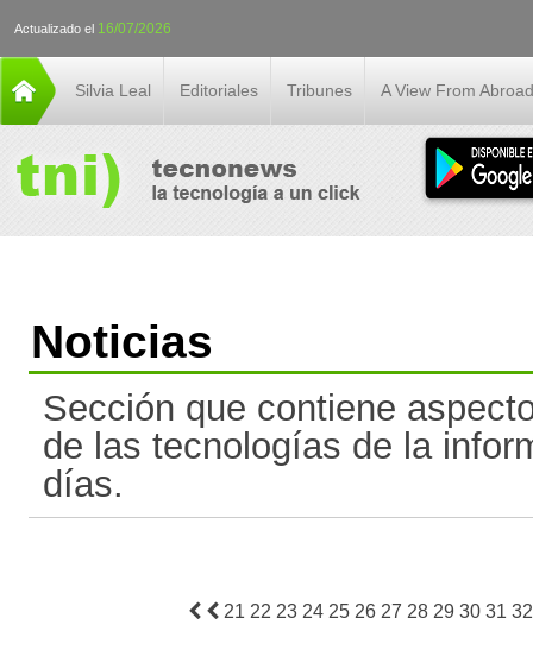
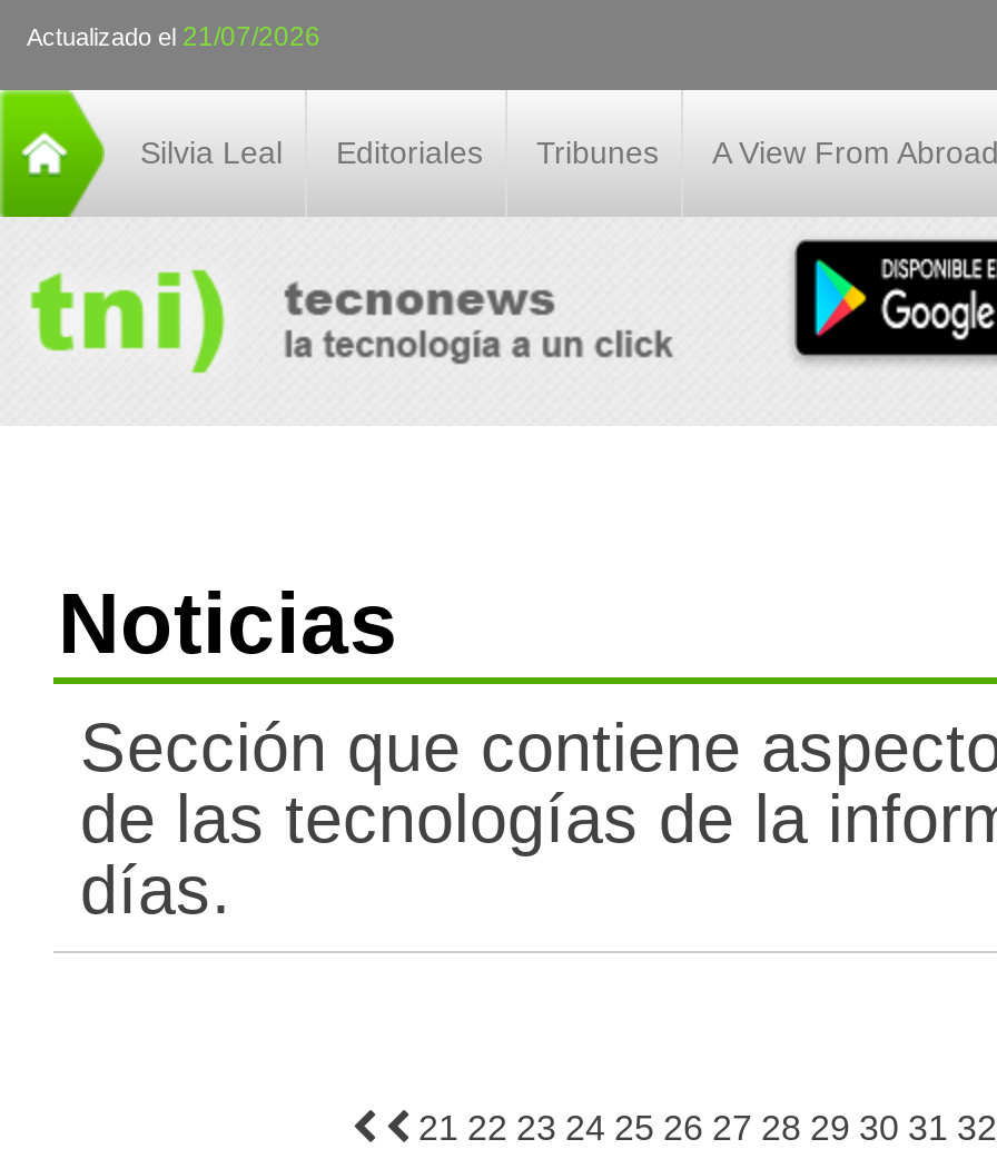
- Actualizado el 16/07/2026
+ Actualizado el 21/07/2026
